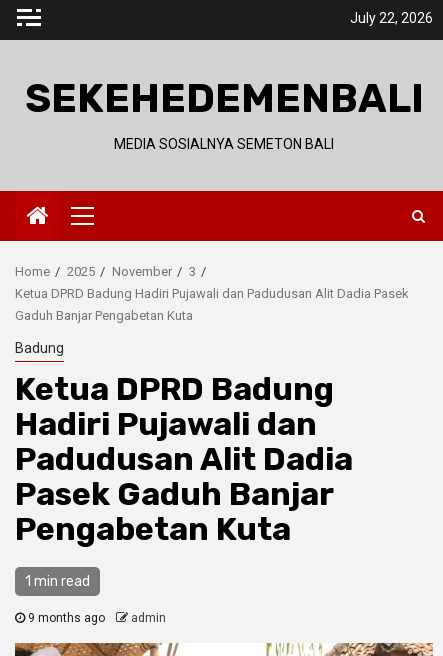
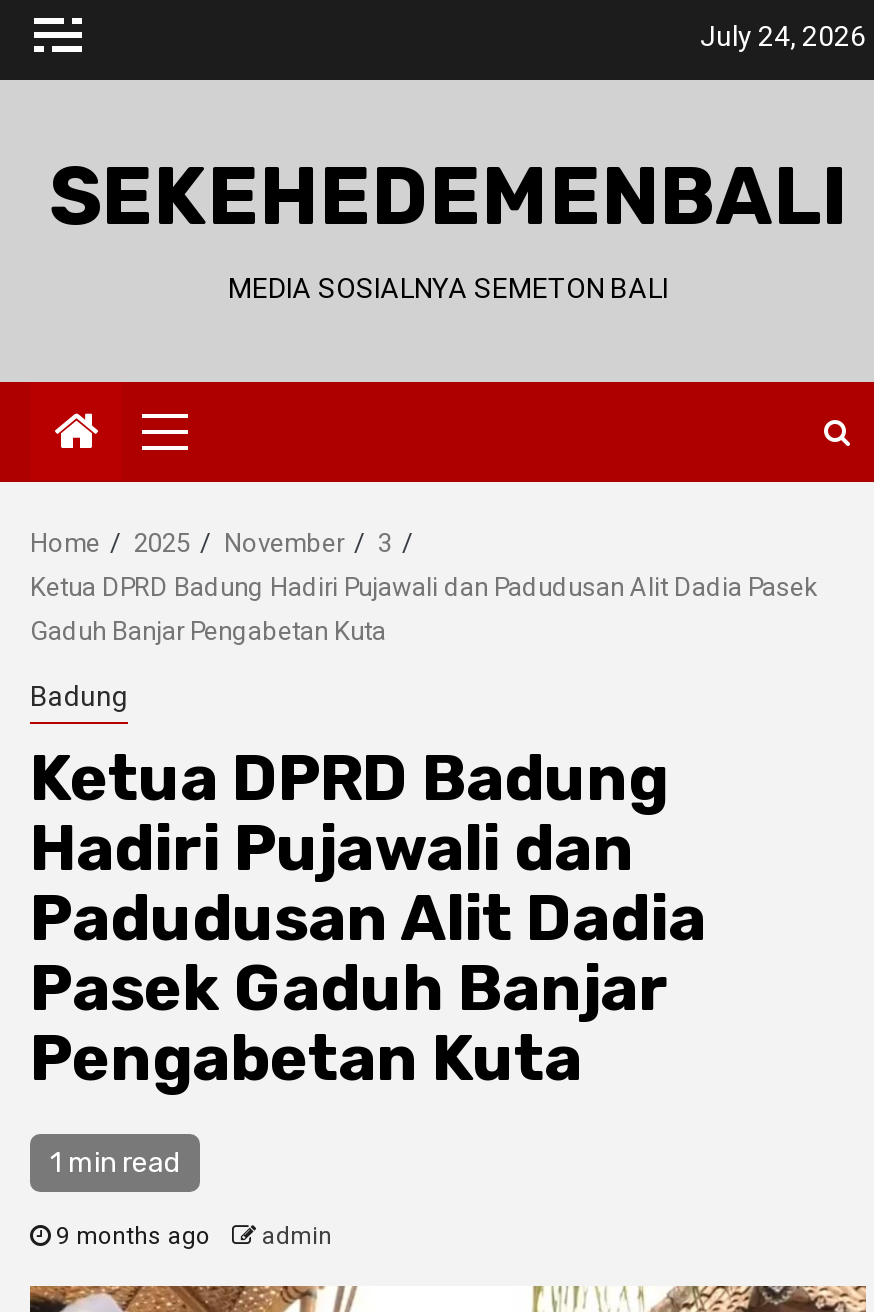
- July 22, 2026
+ July 24, 2026
